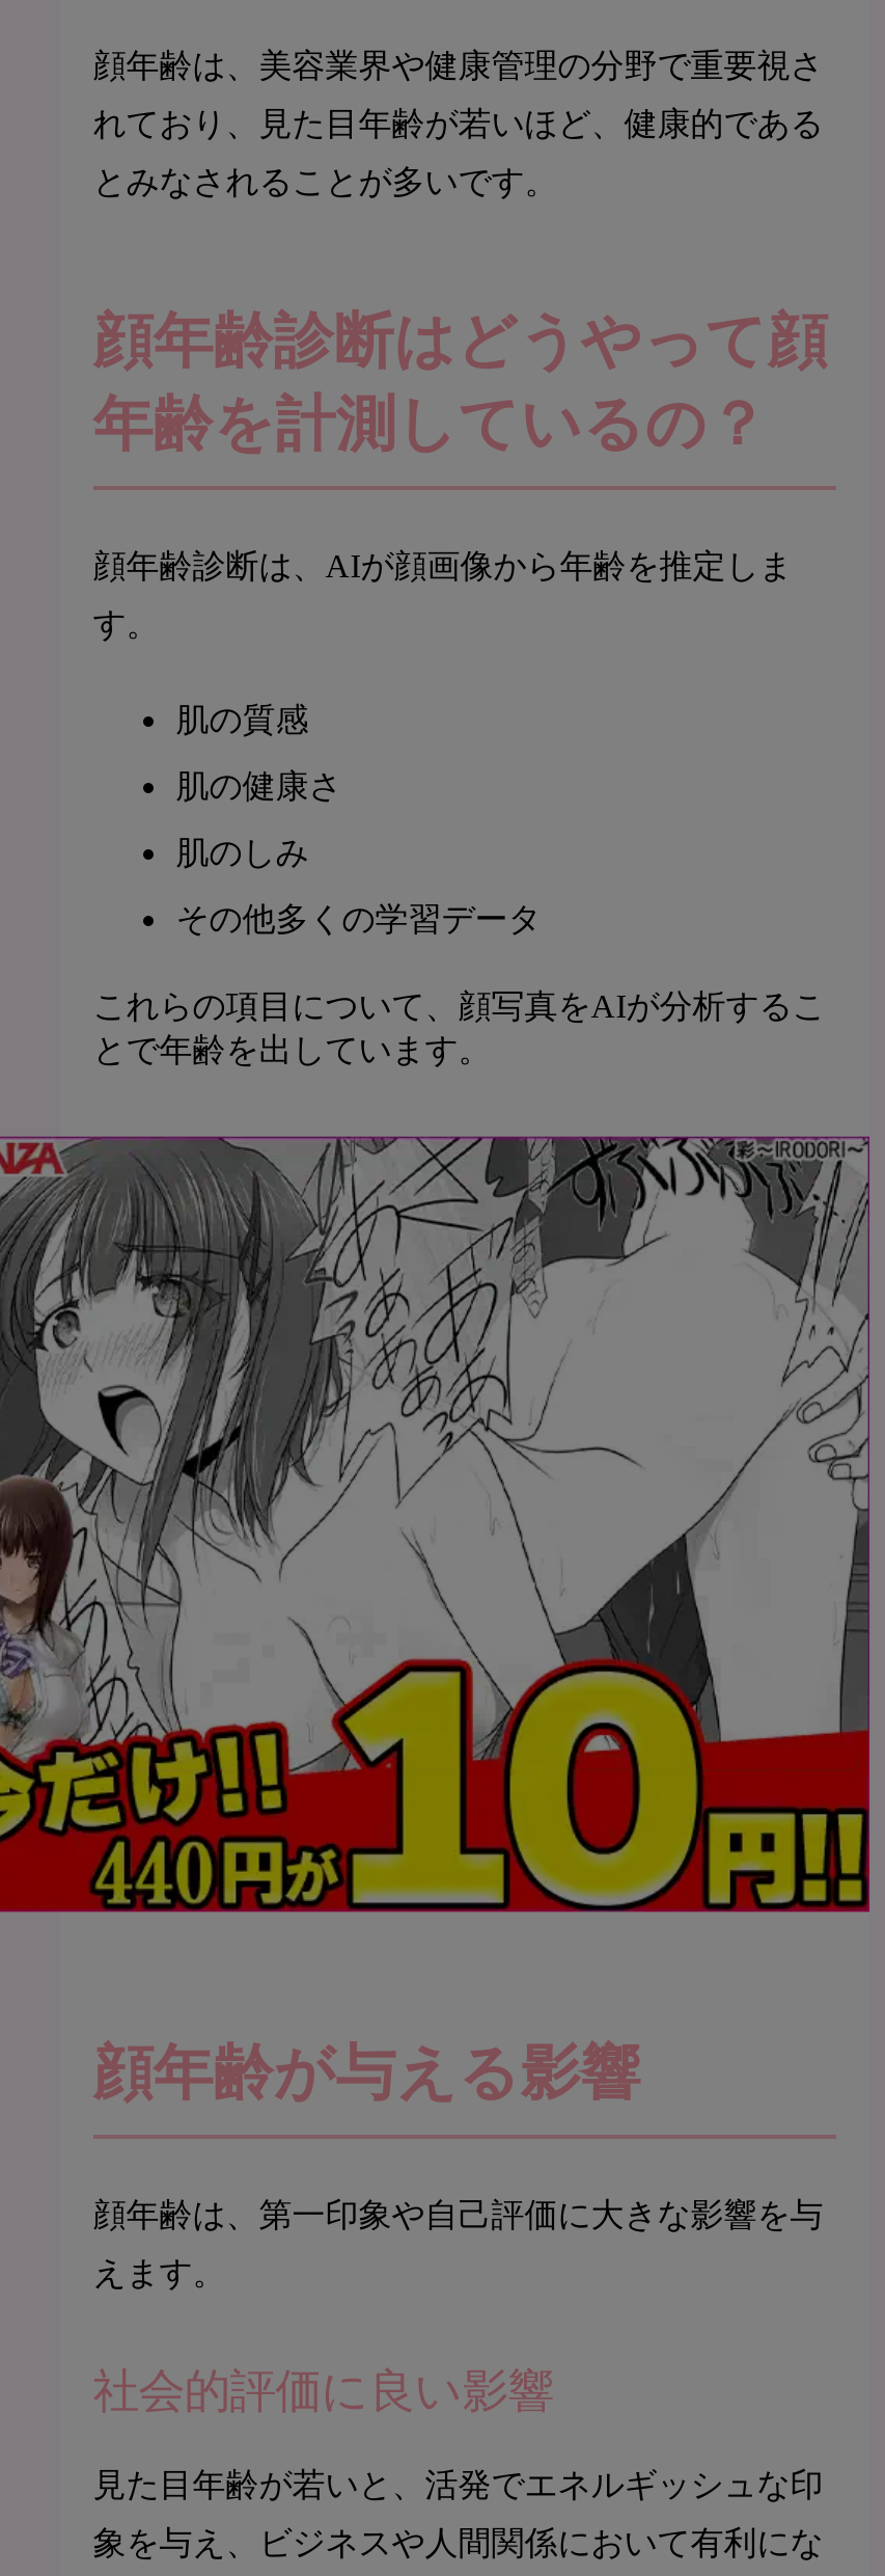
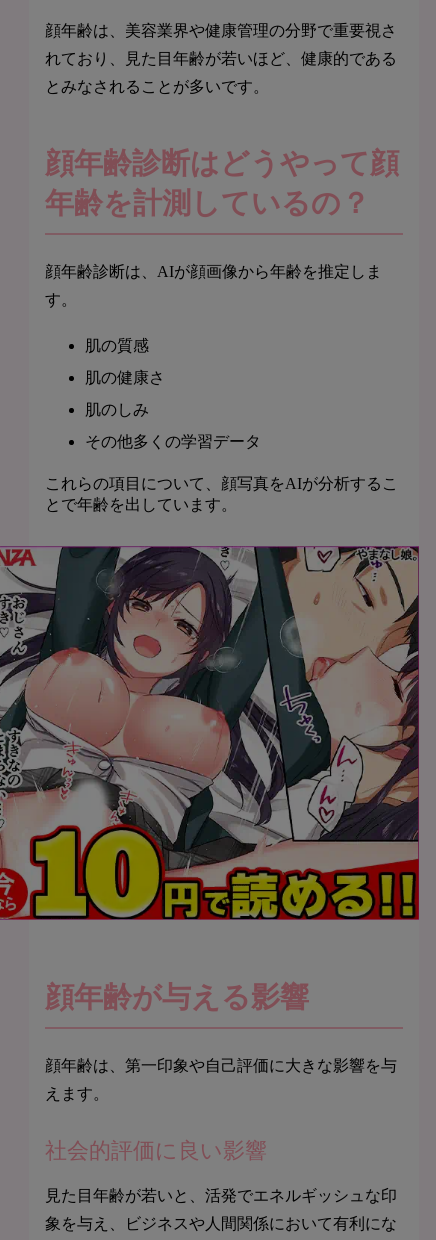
- [image]
+ [image]
